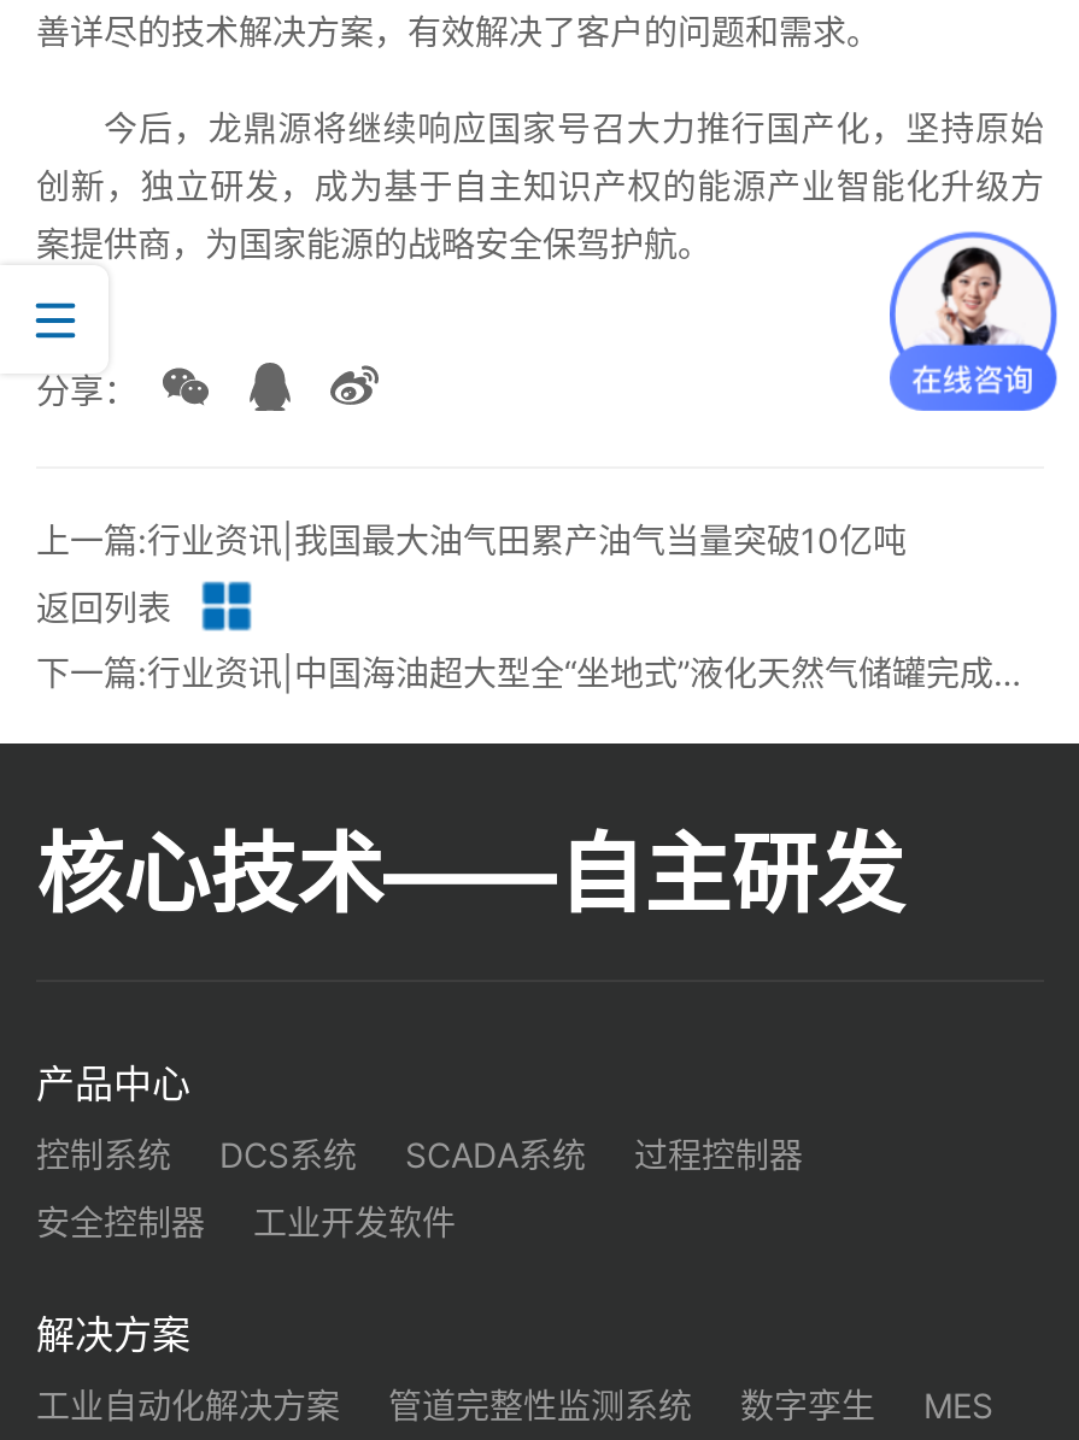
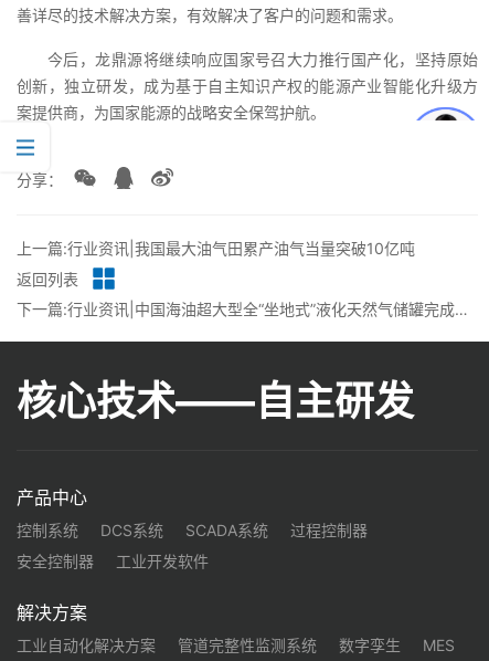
- [image]
